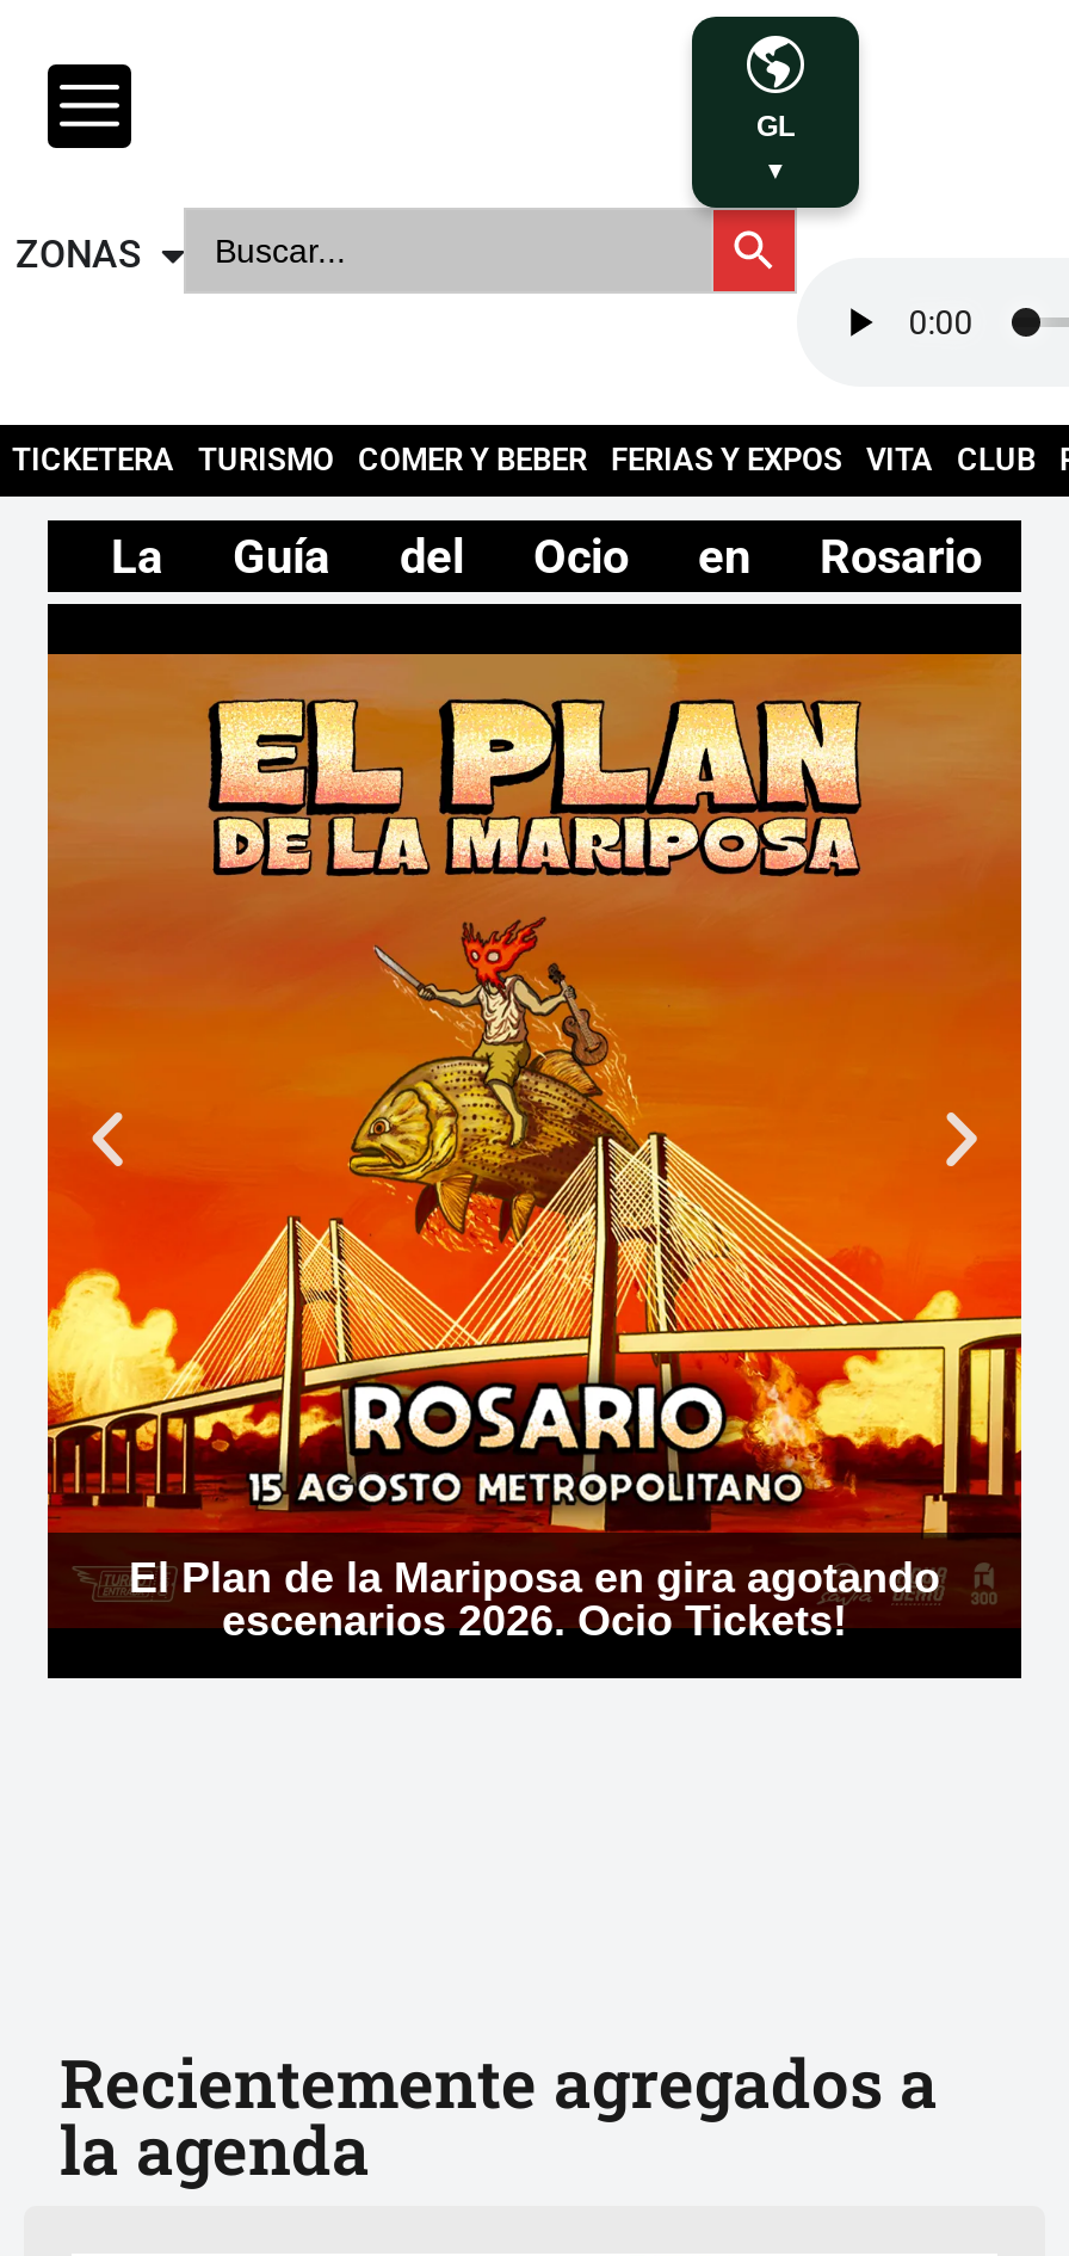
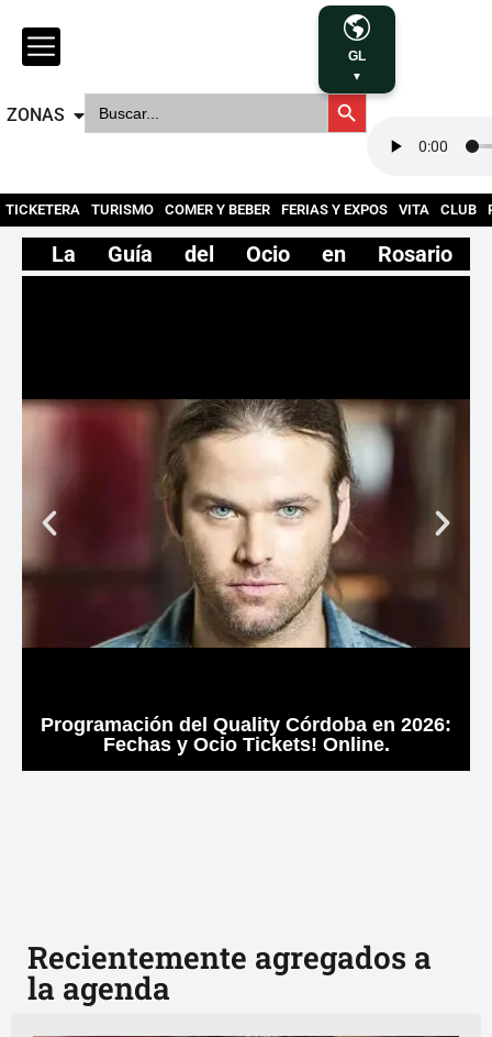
- [image]
- El Plan de la Mariposa en gira agotando
- escenarios 2026. Ocio Tickets!
+ [image]
+ Programación del Quality Córdoba en 2026:
+ Fechas y Ocio Tickets! Online.
